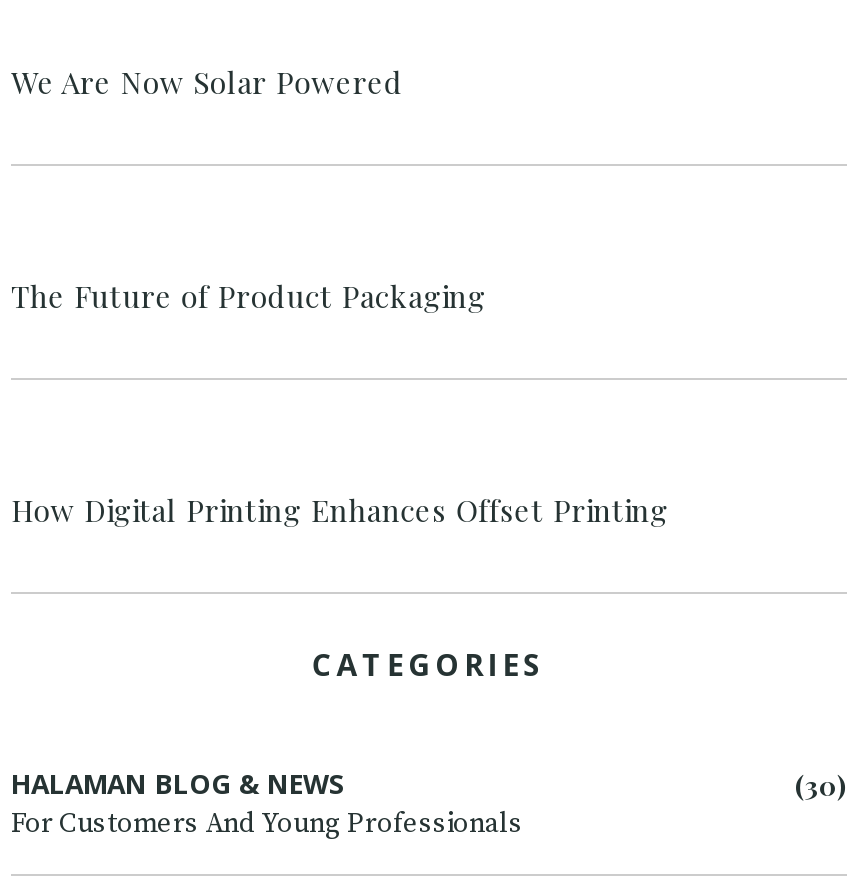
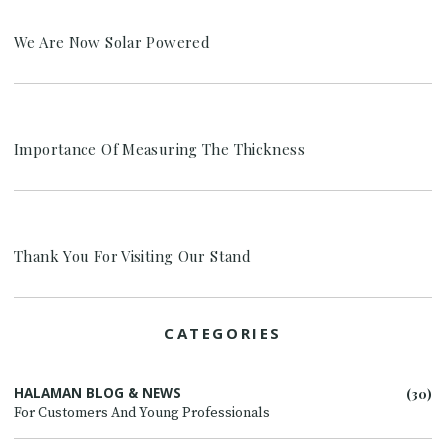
- The Future of Product Packaging
+ Importance Of Measuring The Thickness

- How Digital Printing Enhances Offset Printing
+ Thank You For Visiting Our Stand
